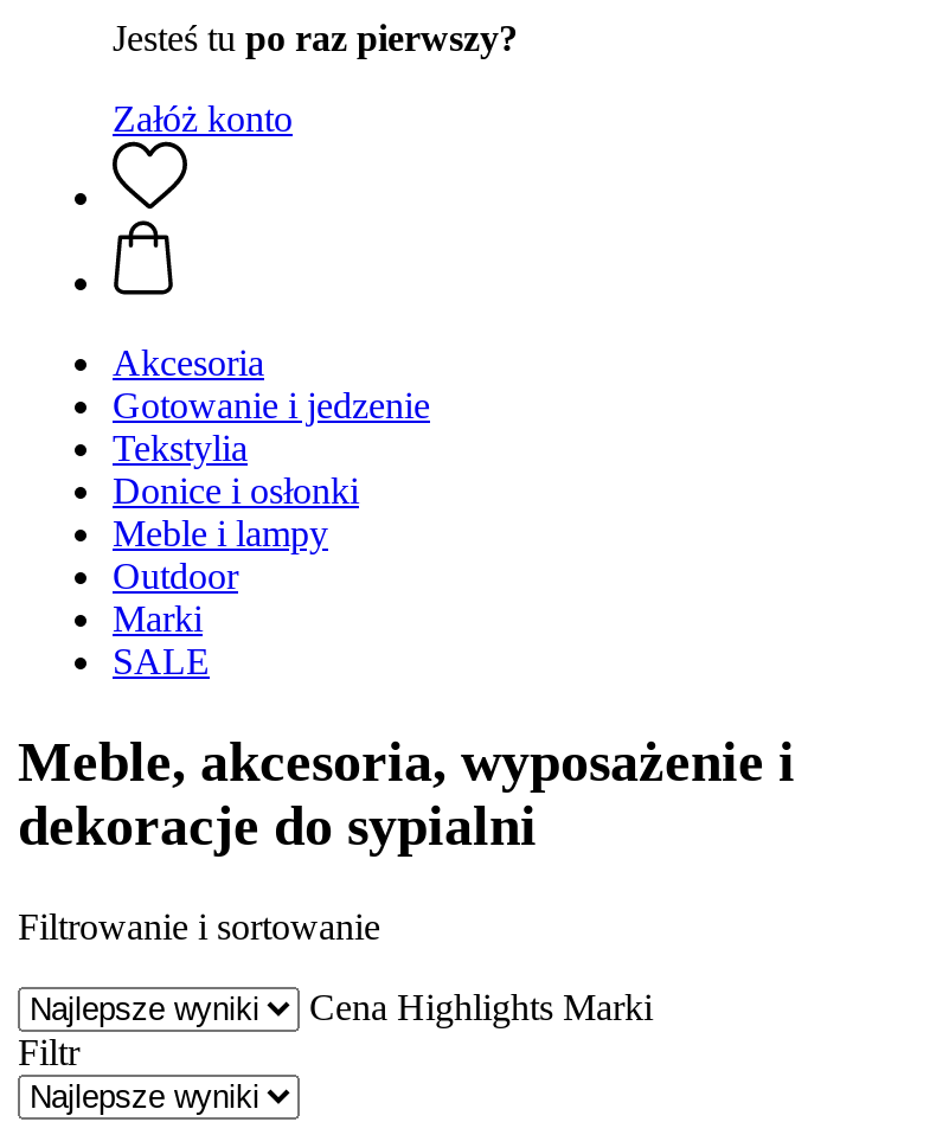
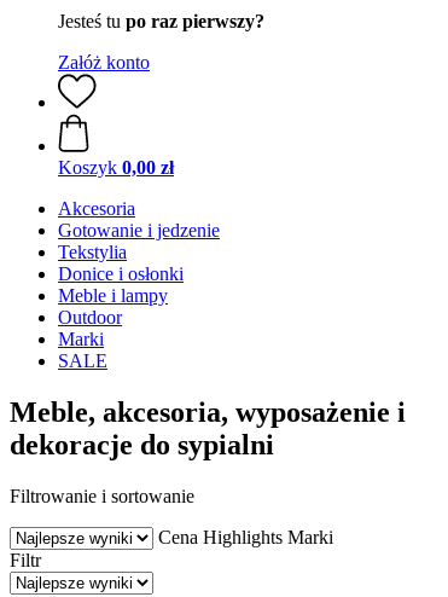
+ Koszyk 0,00 zł
